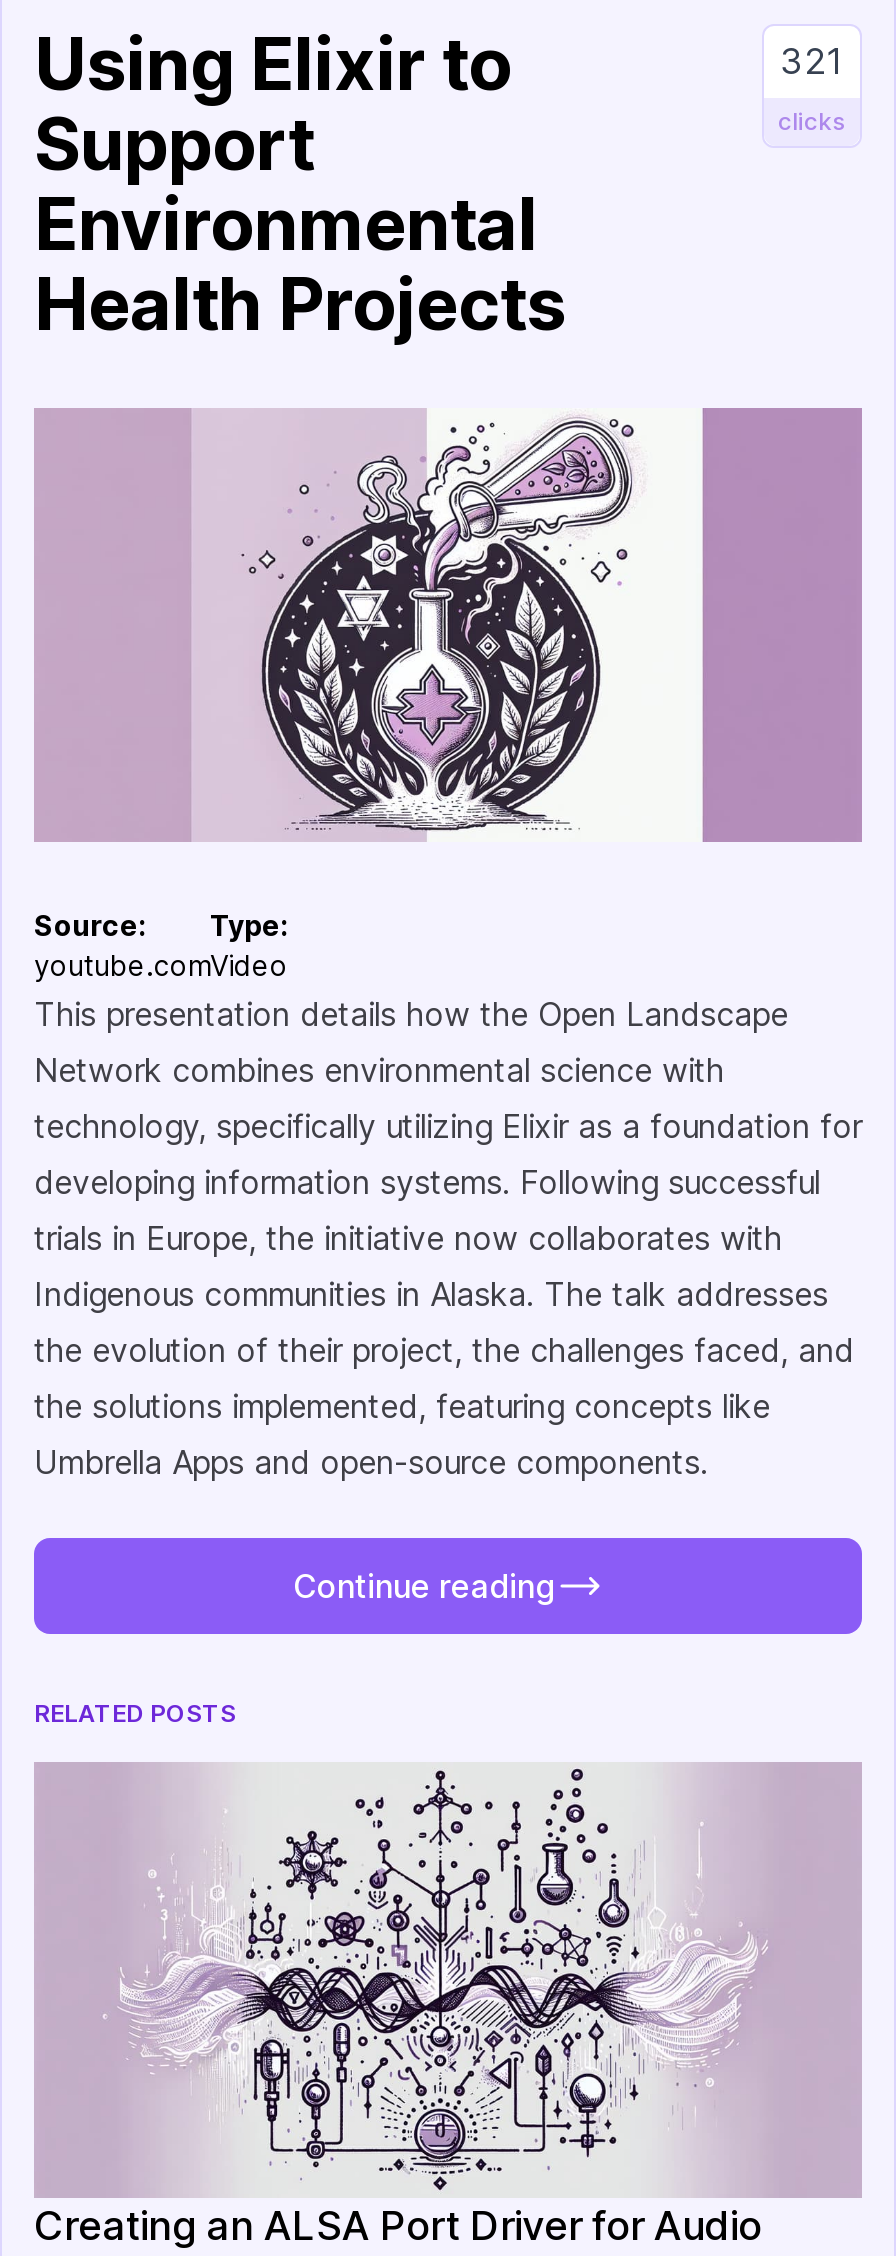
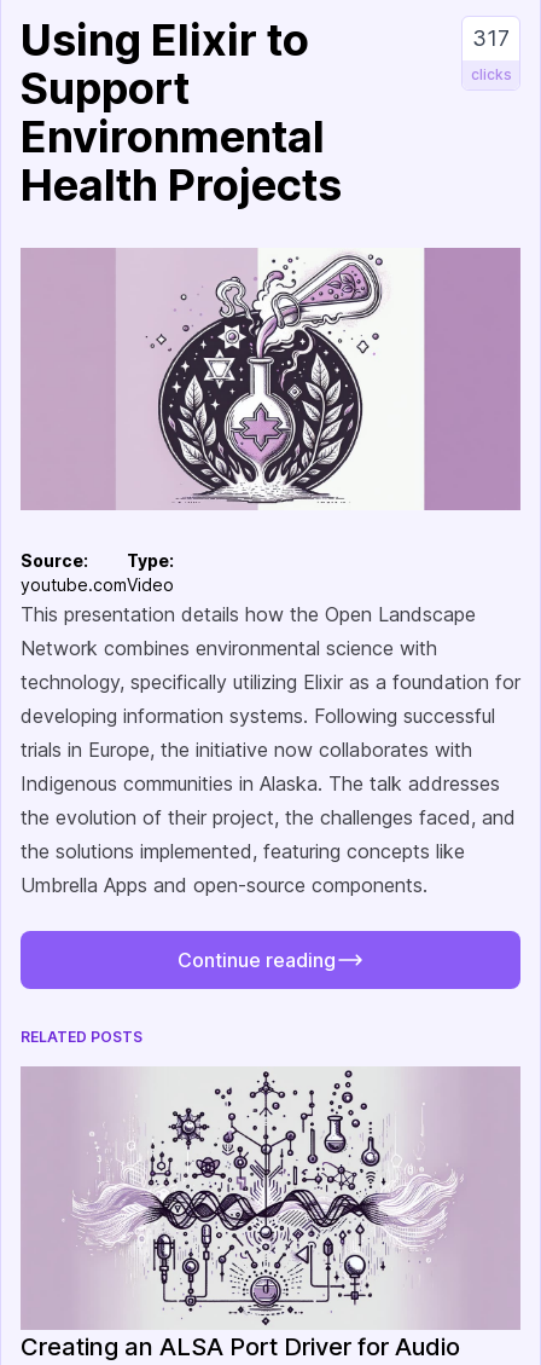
- 321
+ 317
